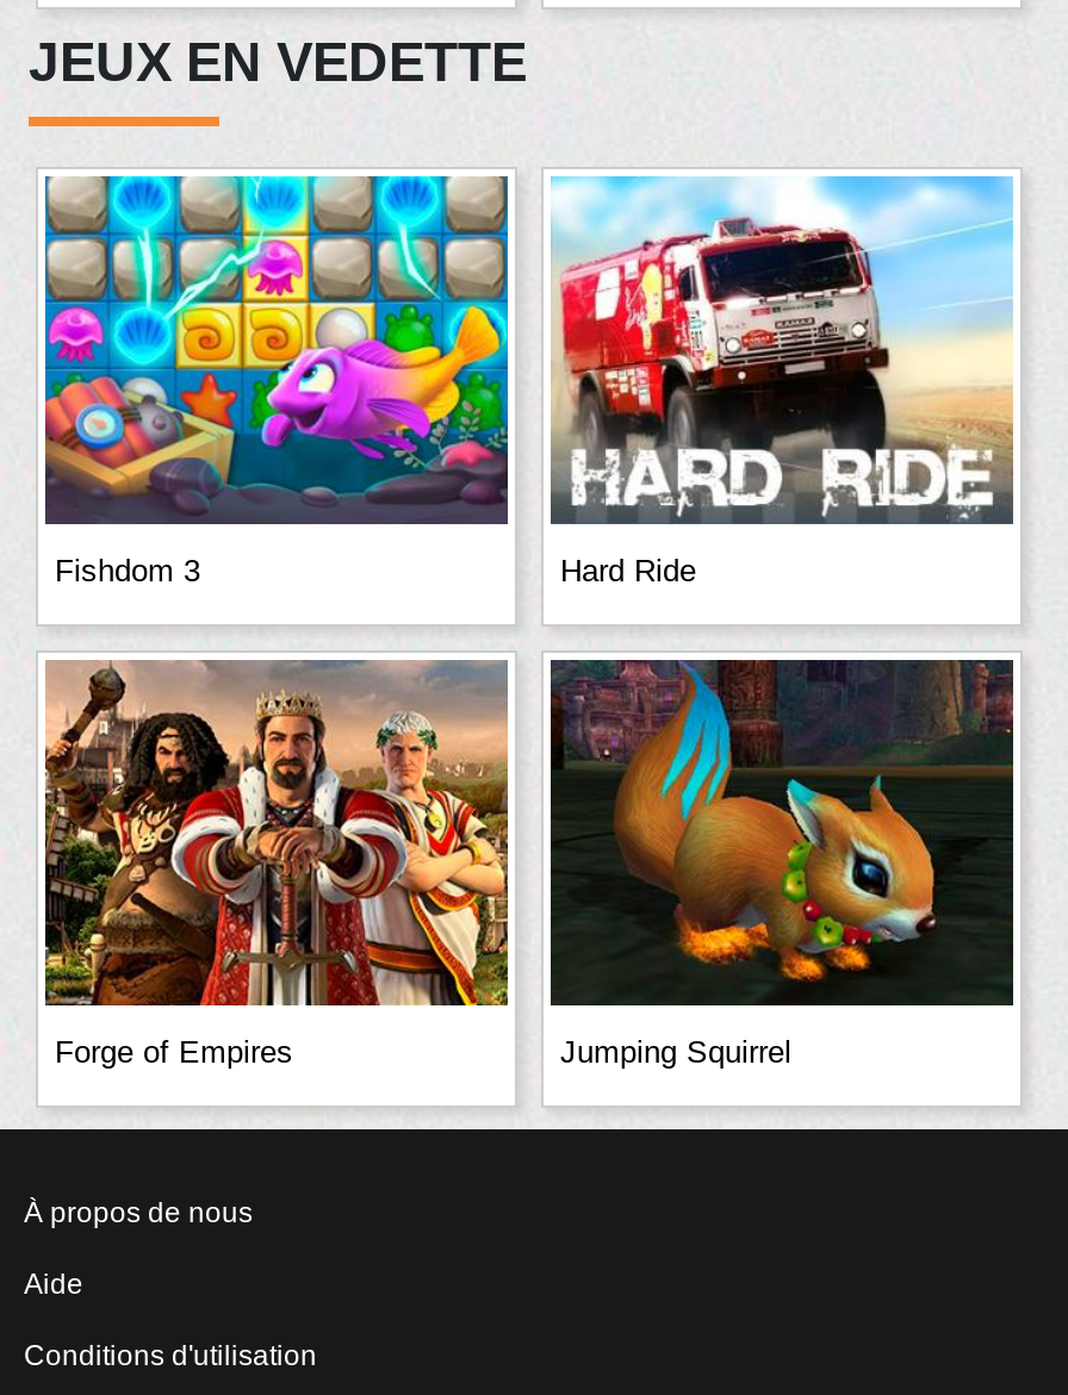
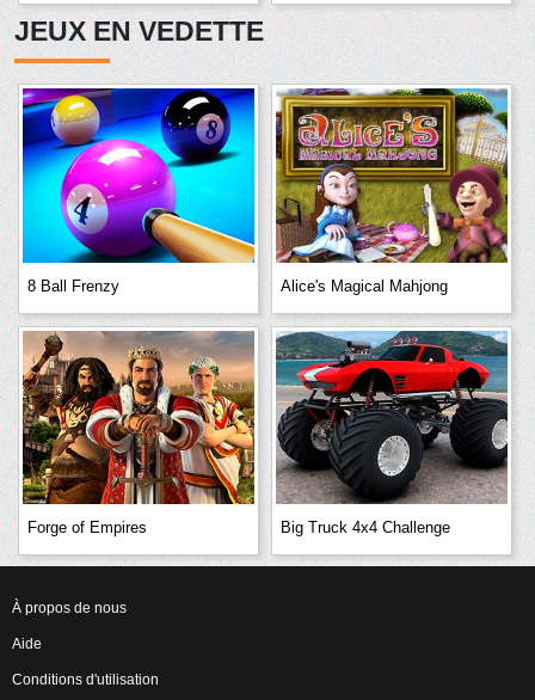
- [image]
- Fishdom 3
- Hard Ride
+ [image]
+ 8 Ball Frenzy
+ Alice's Magical Mahjong

- [image]
+ [image]

- [image]
- Jumping Squirrel
+ [image]
+ Big Truck 4x4 Challenge
